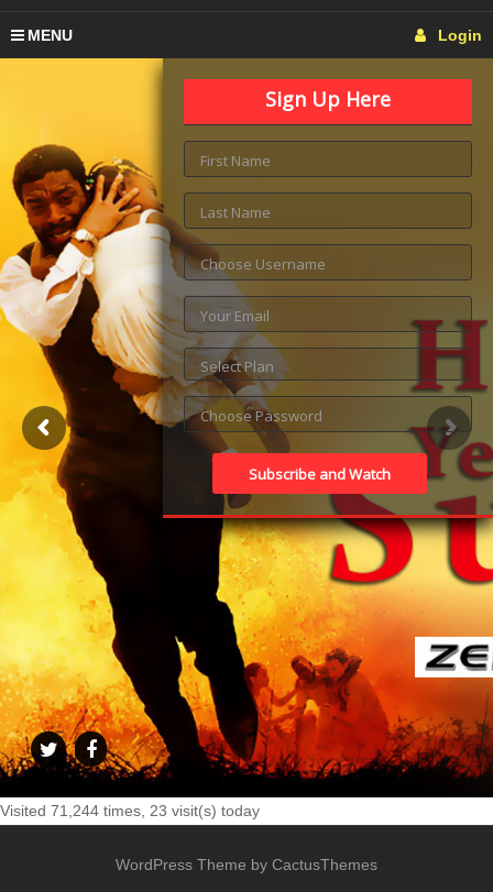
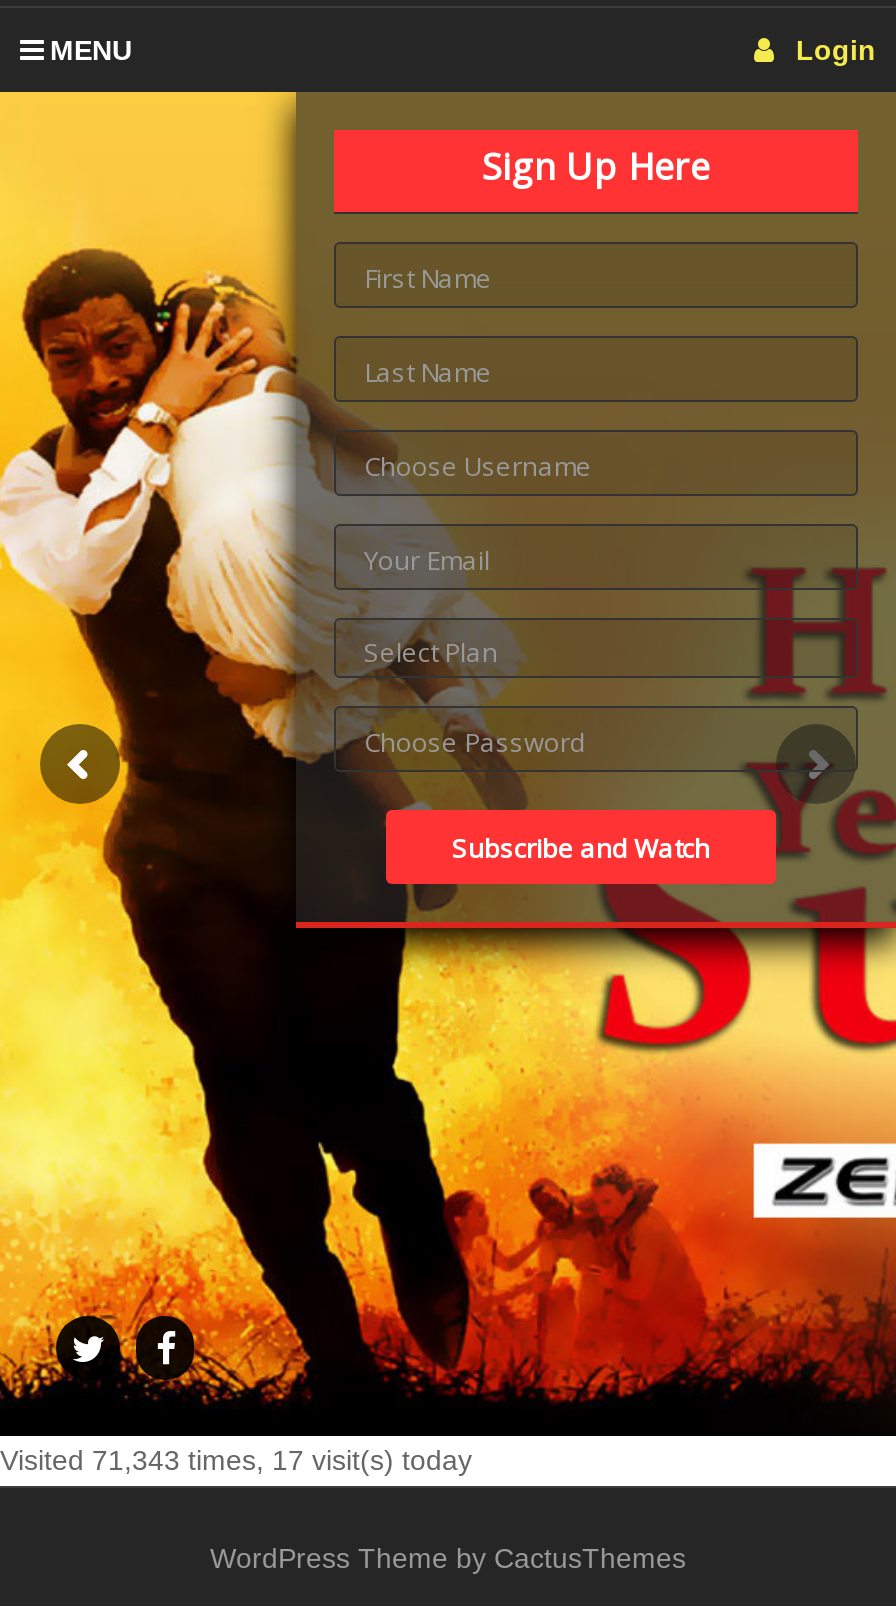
- Visited 71,244 times, 23 visit(s) today
+ Visited 71,343 times, 17 visit(s) today
